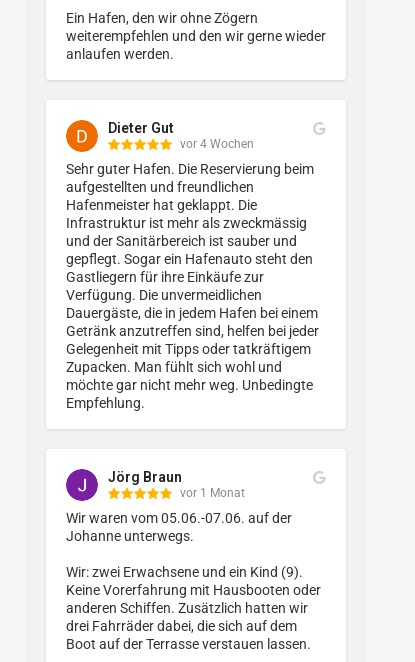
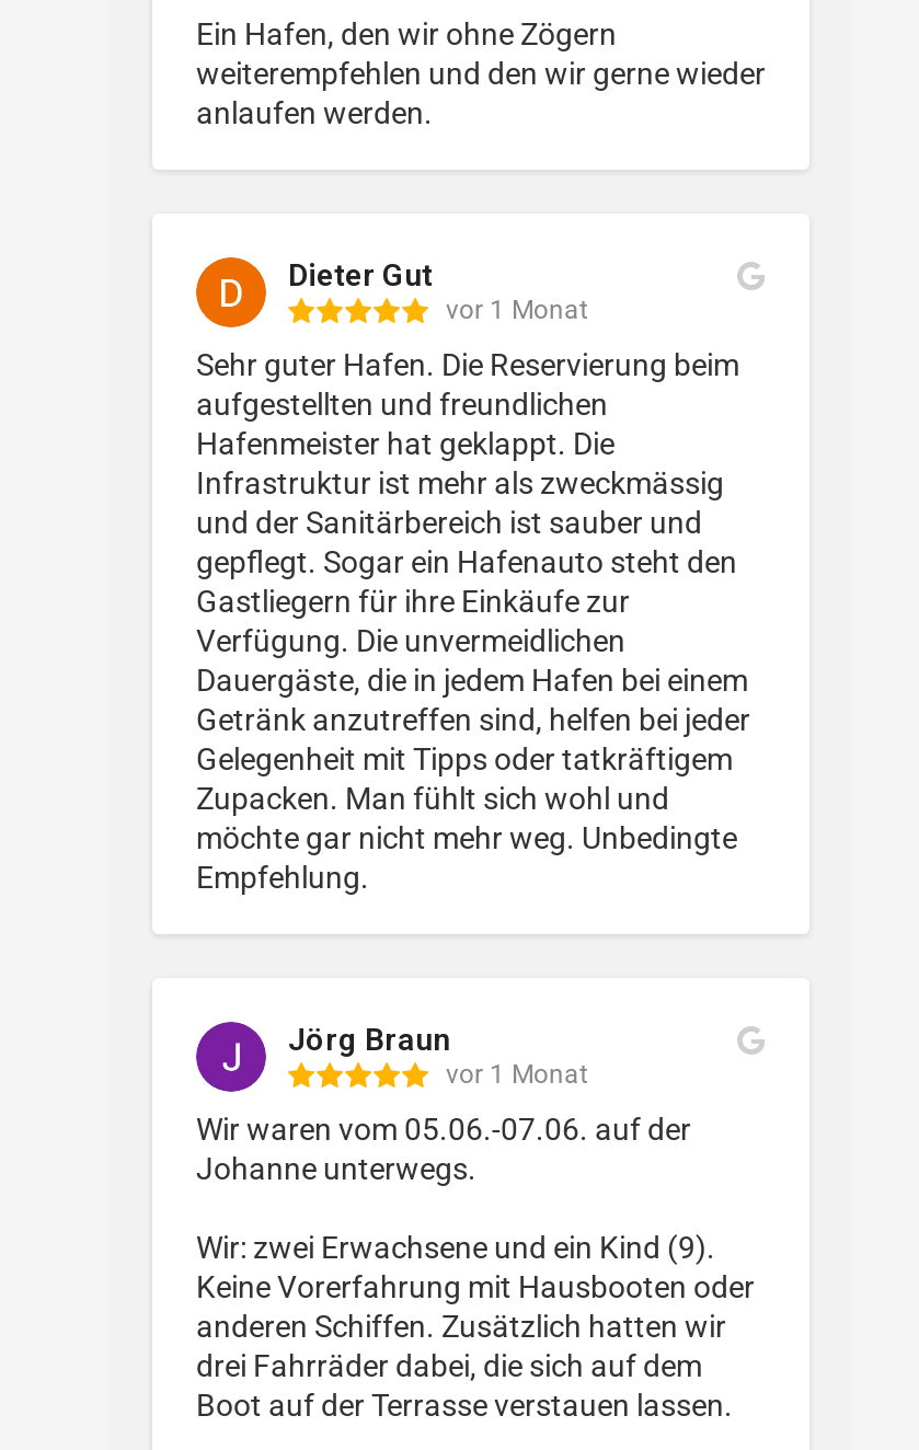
- vor 4 Wochen
+ vor 1 Monat
